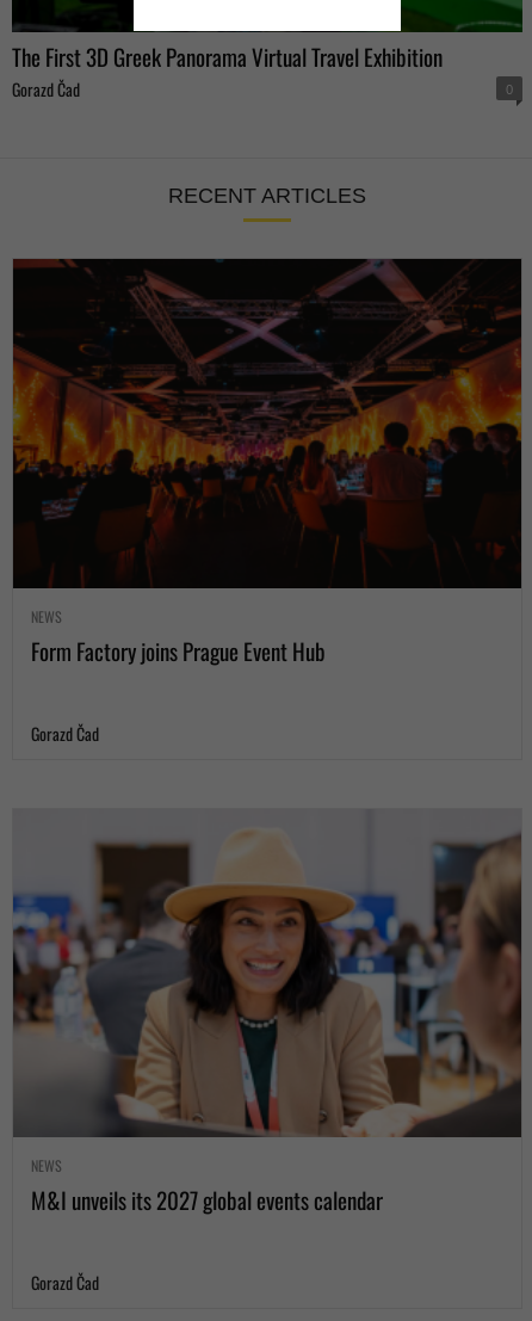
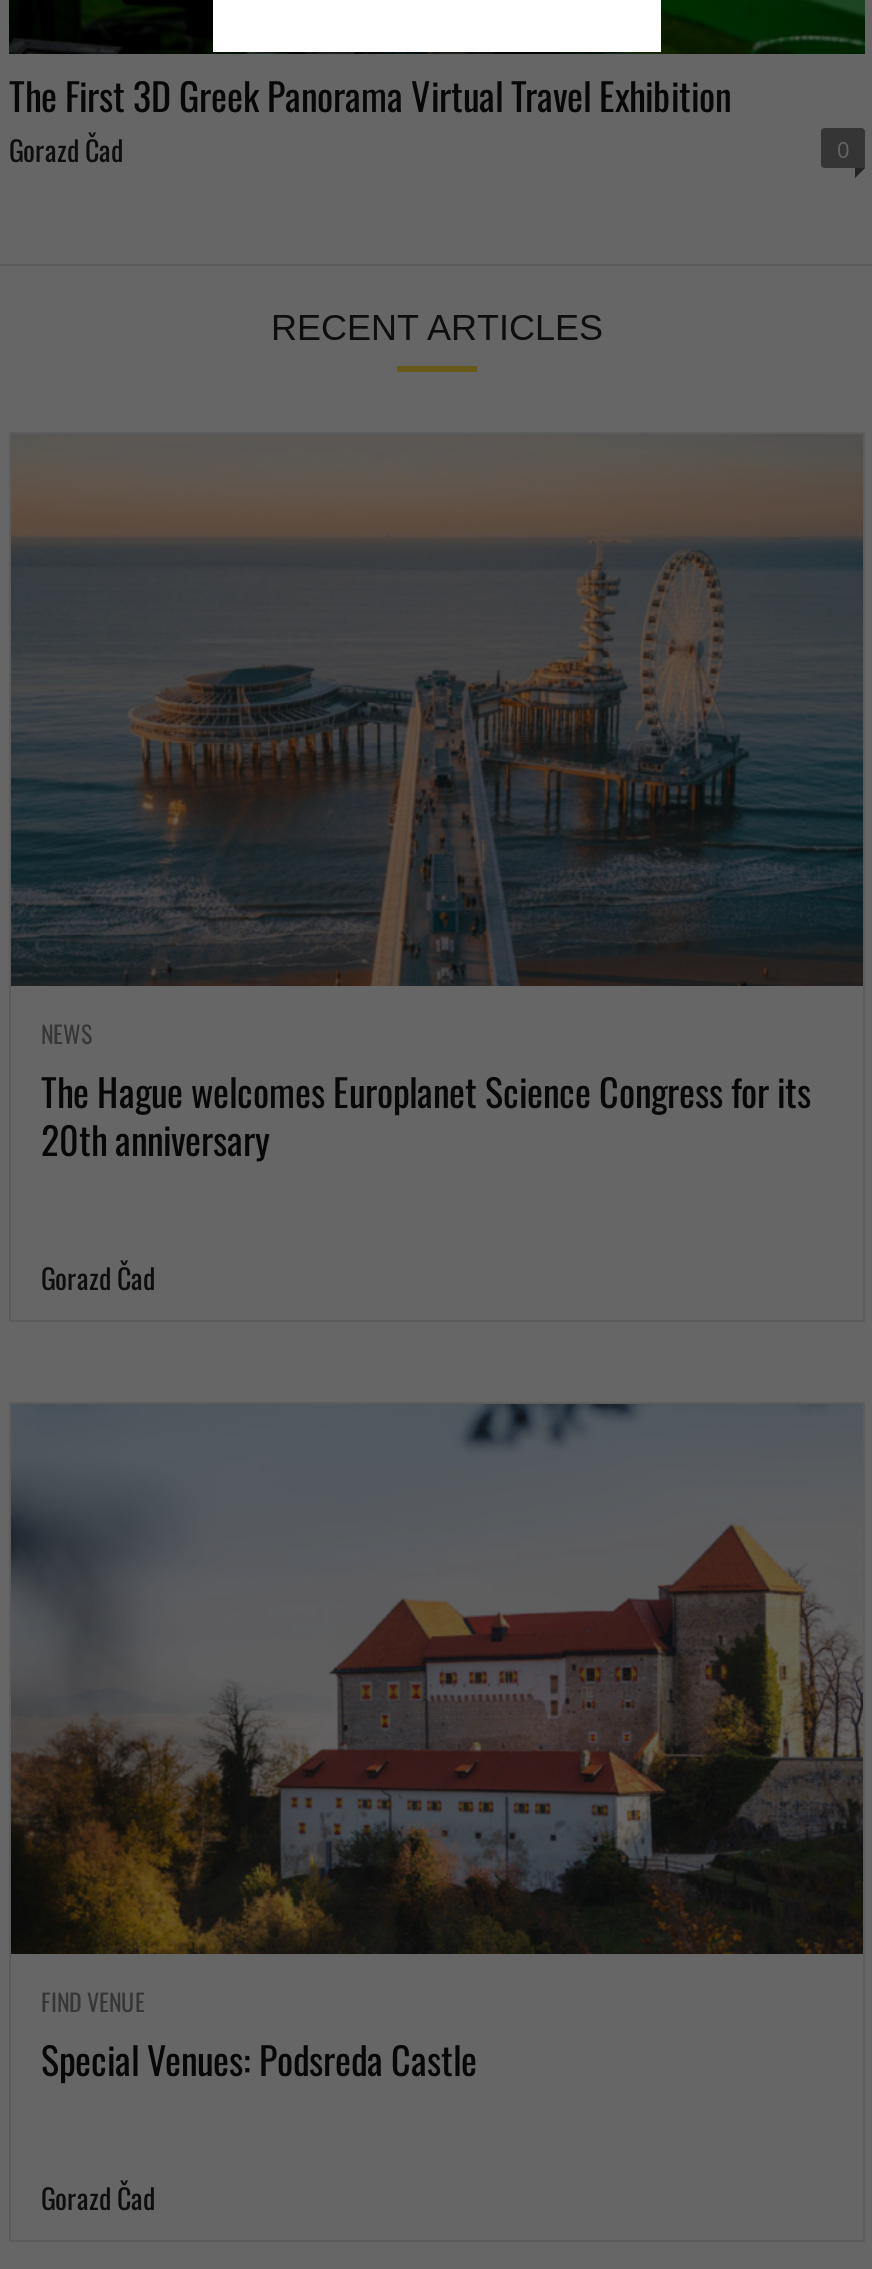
- [image]
- Form Factory joins Prague Event Hub
+ [image]
+ The Hague welcomes Europlanet Science Congress for its
+ 20th anniversary

- [image]
- NEWS
- M&I unveils its 2027 global events calendar
+ [image]
+ FIND VENUE
+ Special Venues: Podsreda Castle
